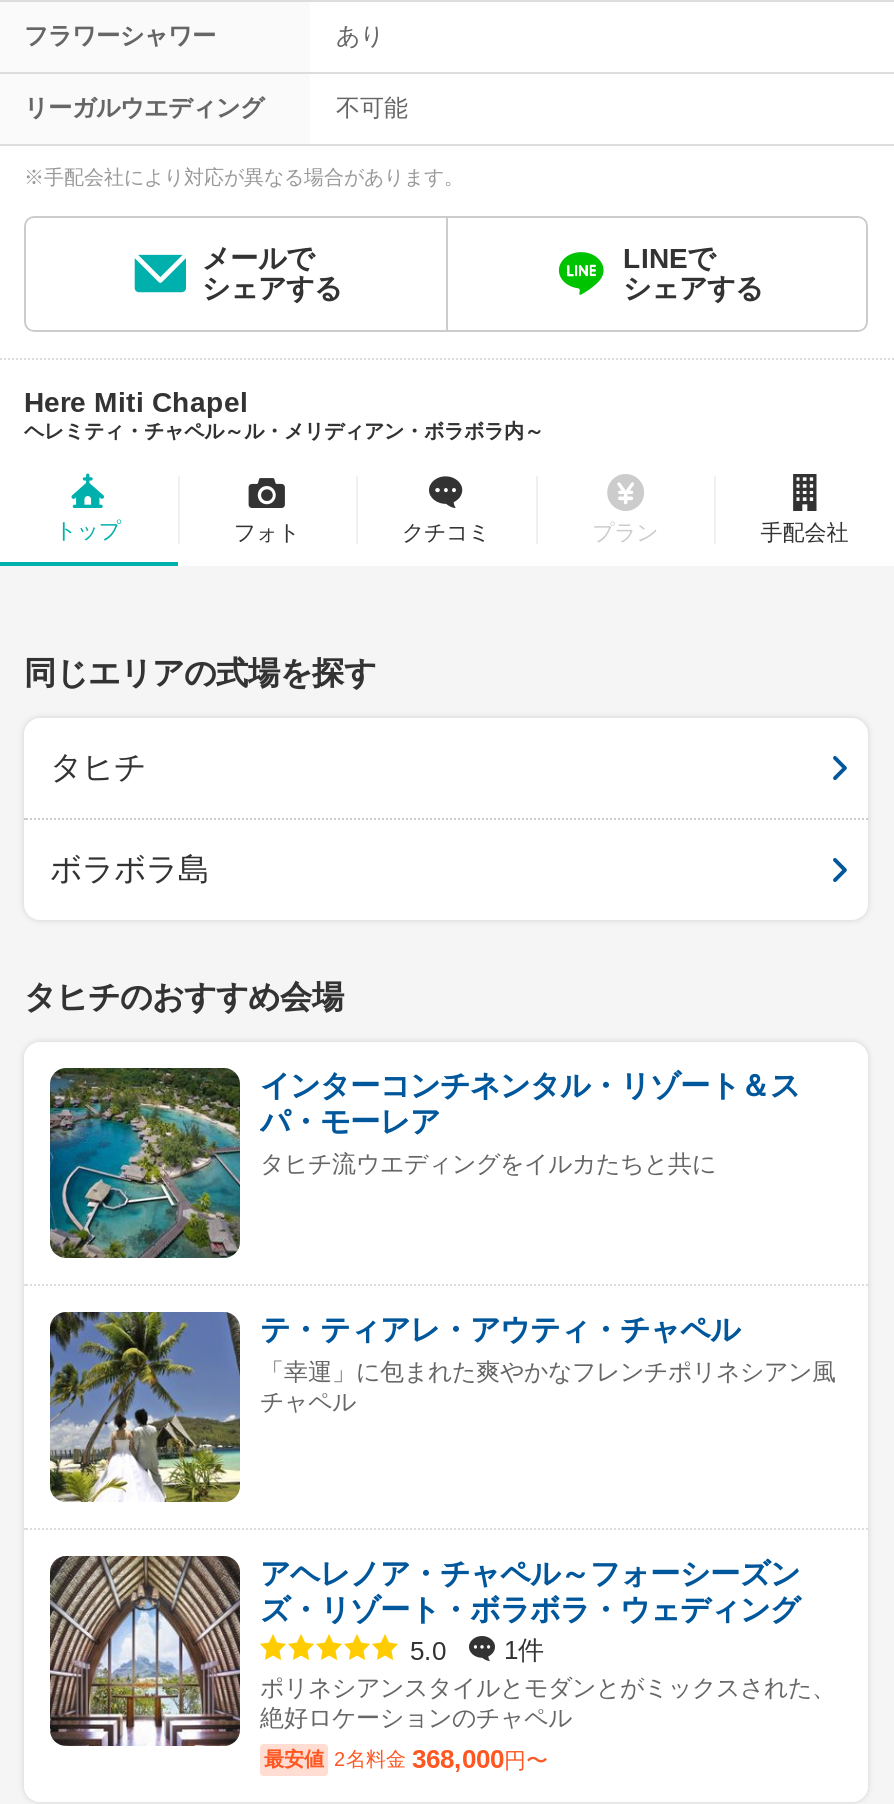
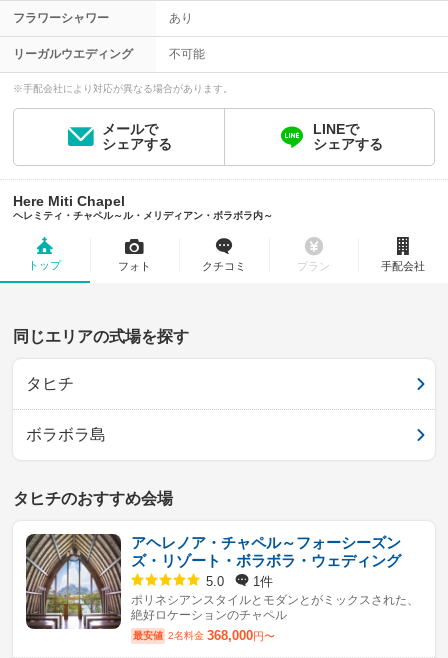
- [image]
- インターコンチネンタル・リゾート＆ス
- パ・モーレア
- タヒチ流ウエディングをイルカたちと共に

- [image]
- テ・ティアレ・アウティ・チャペル
- 「幸運」に包まれた爽やかなフレンチポリネシアン風
- チャペル
